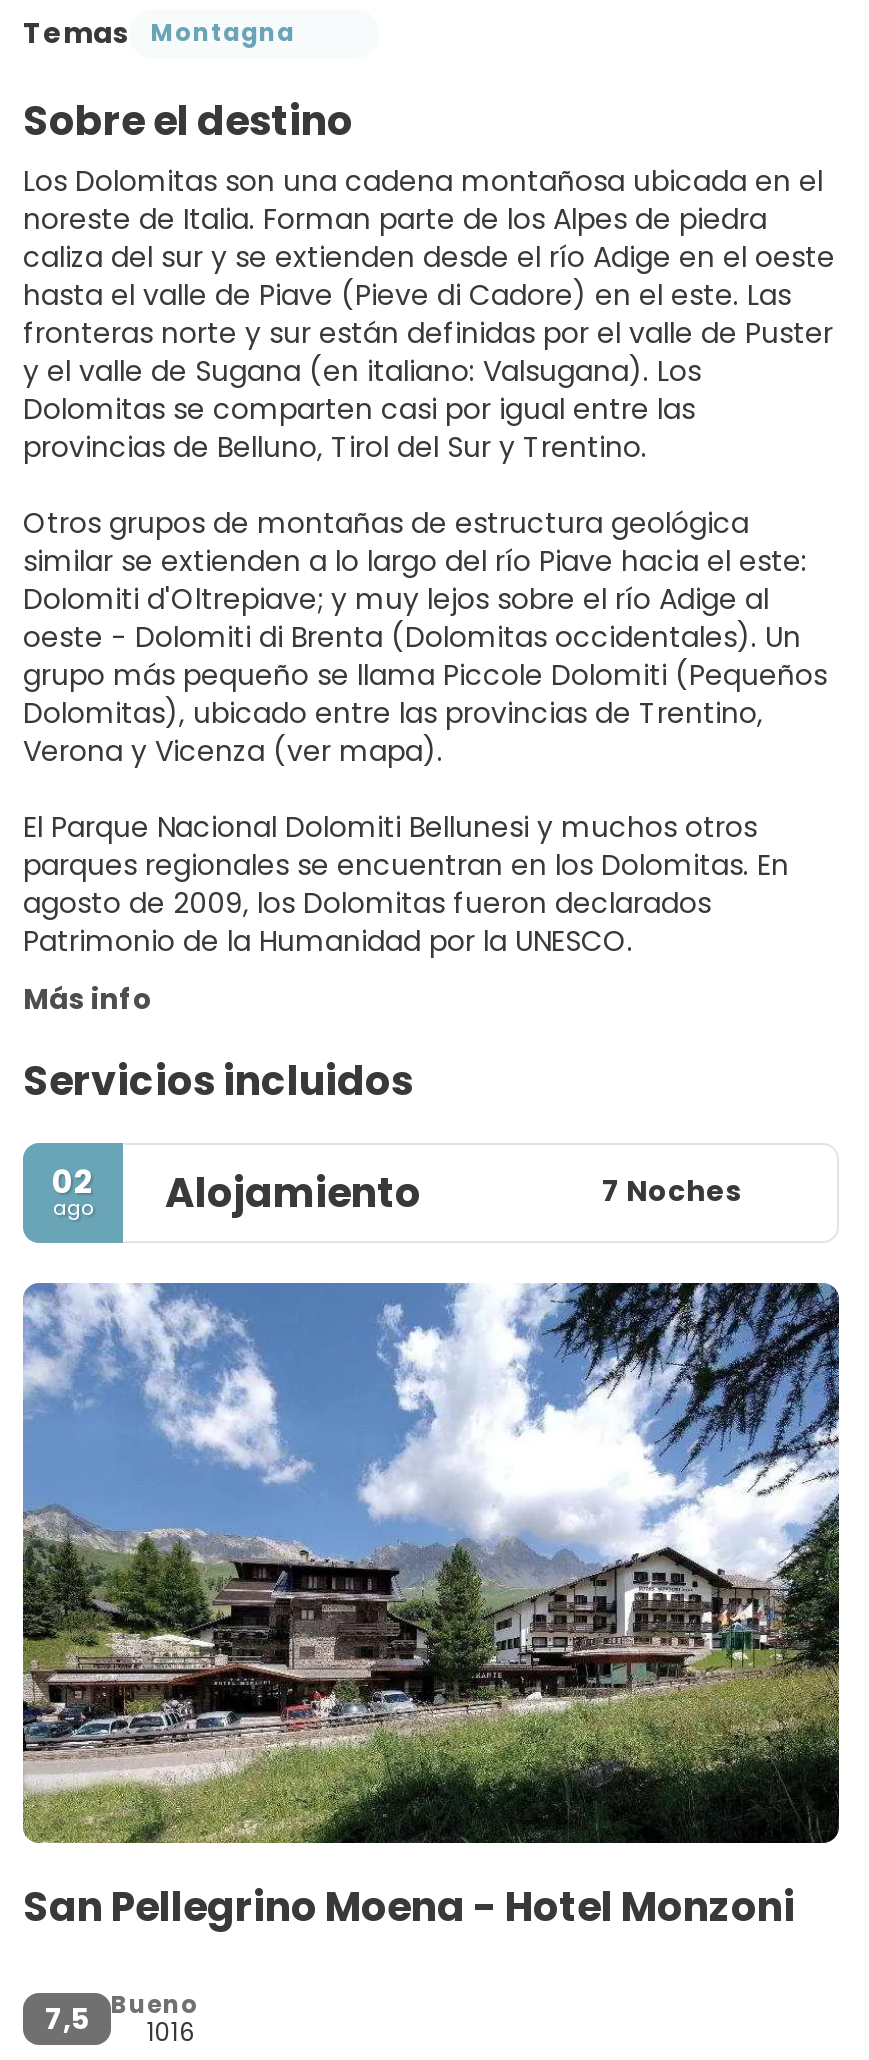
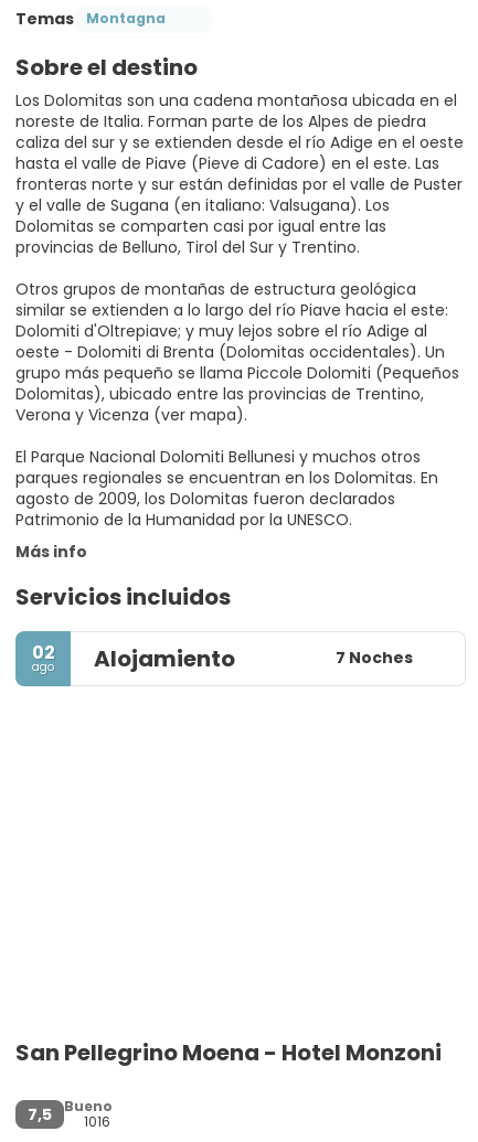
- [image]
